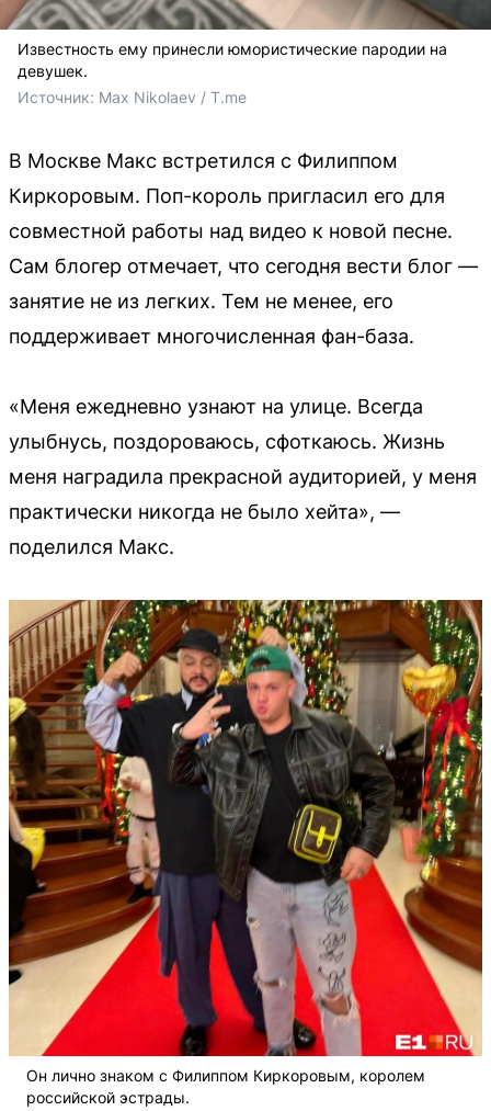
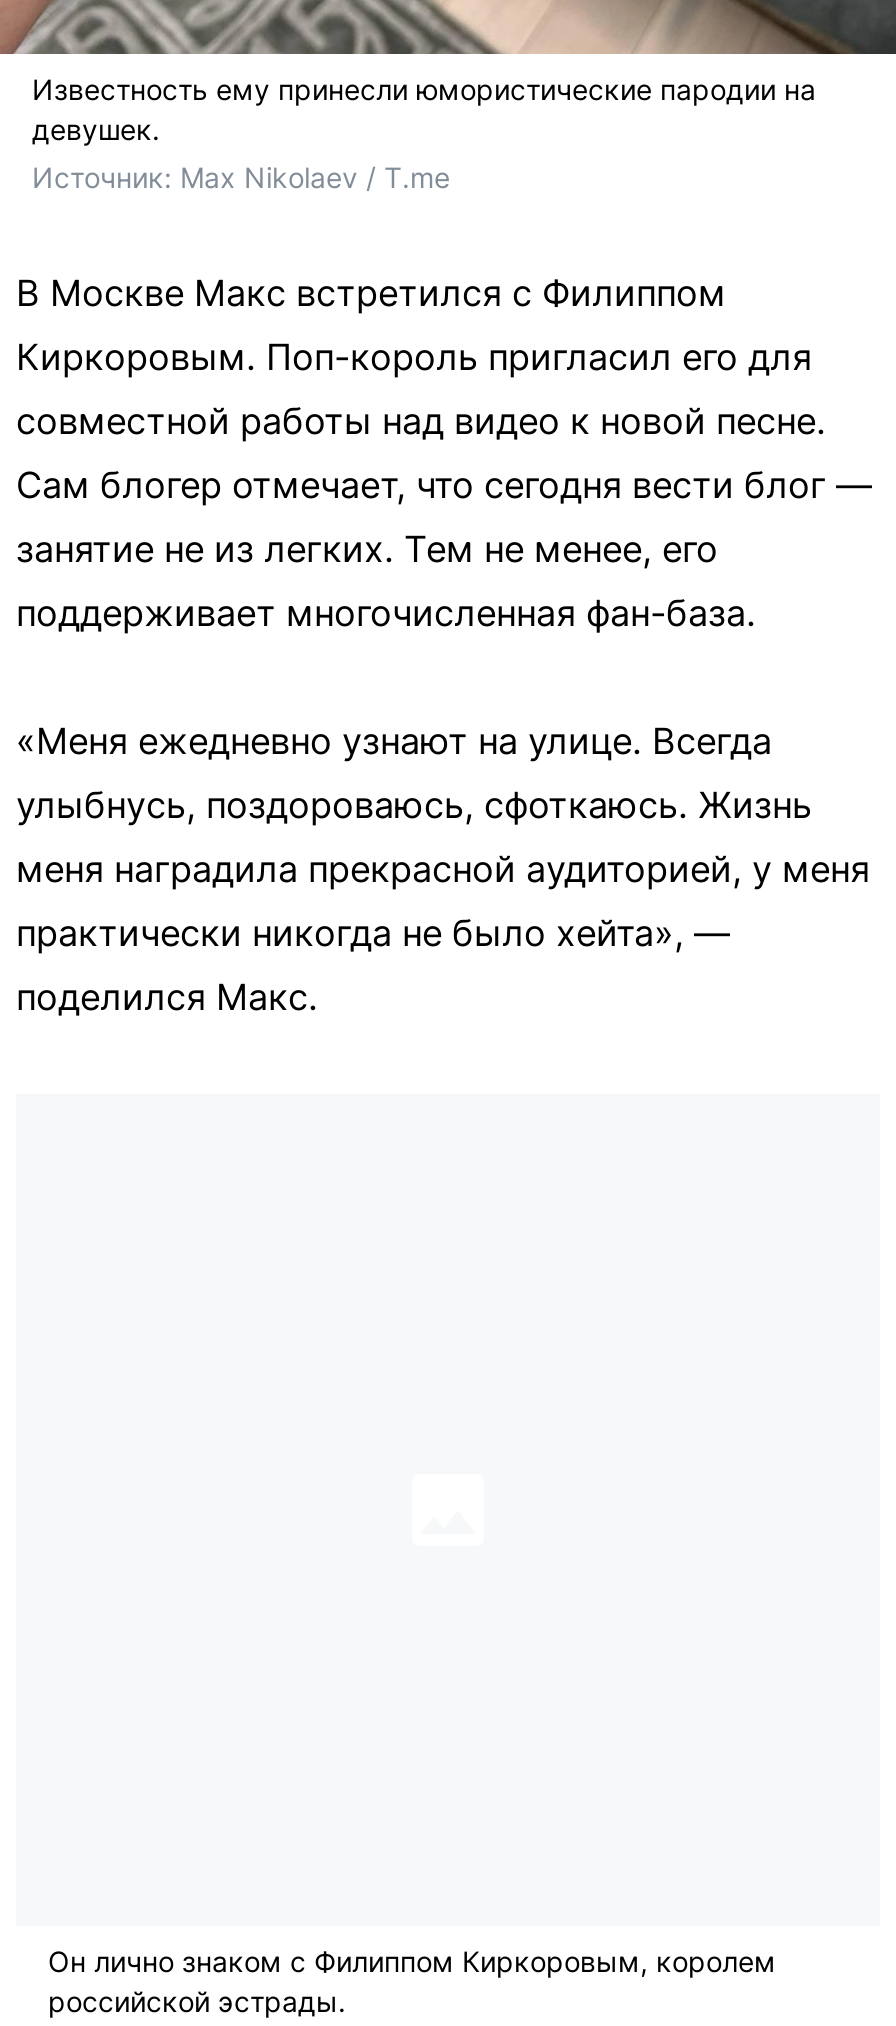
- [image]
